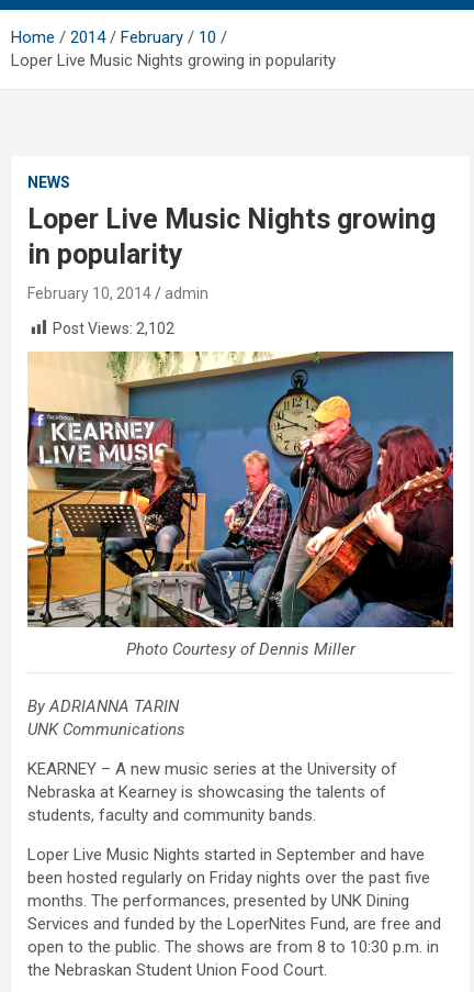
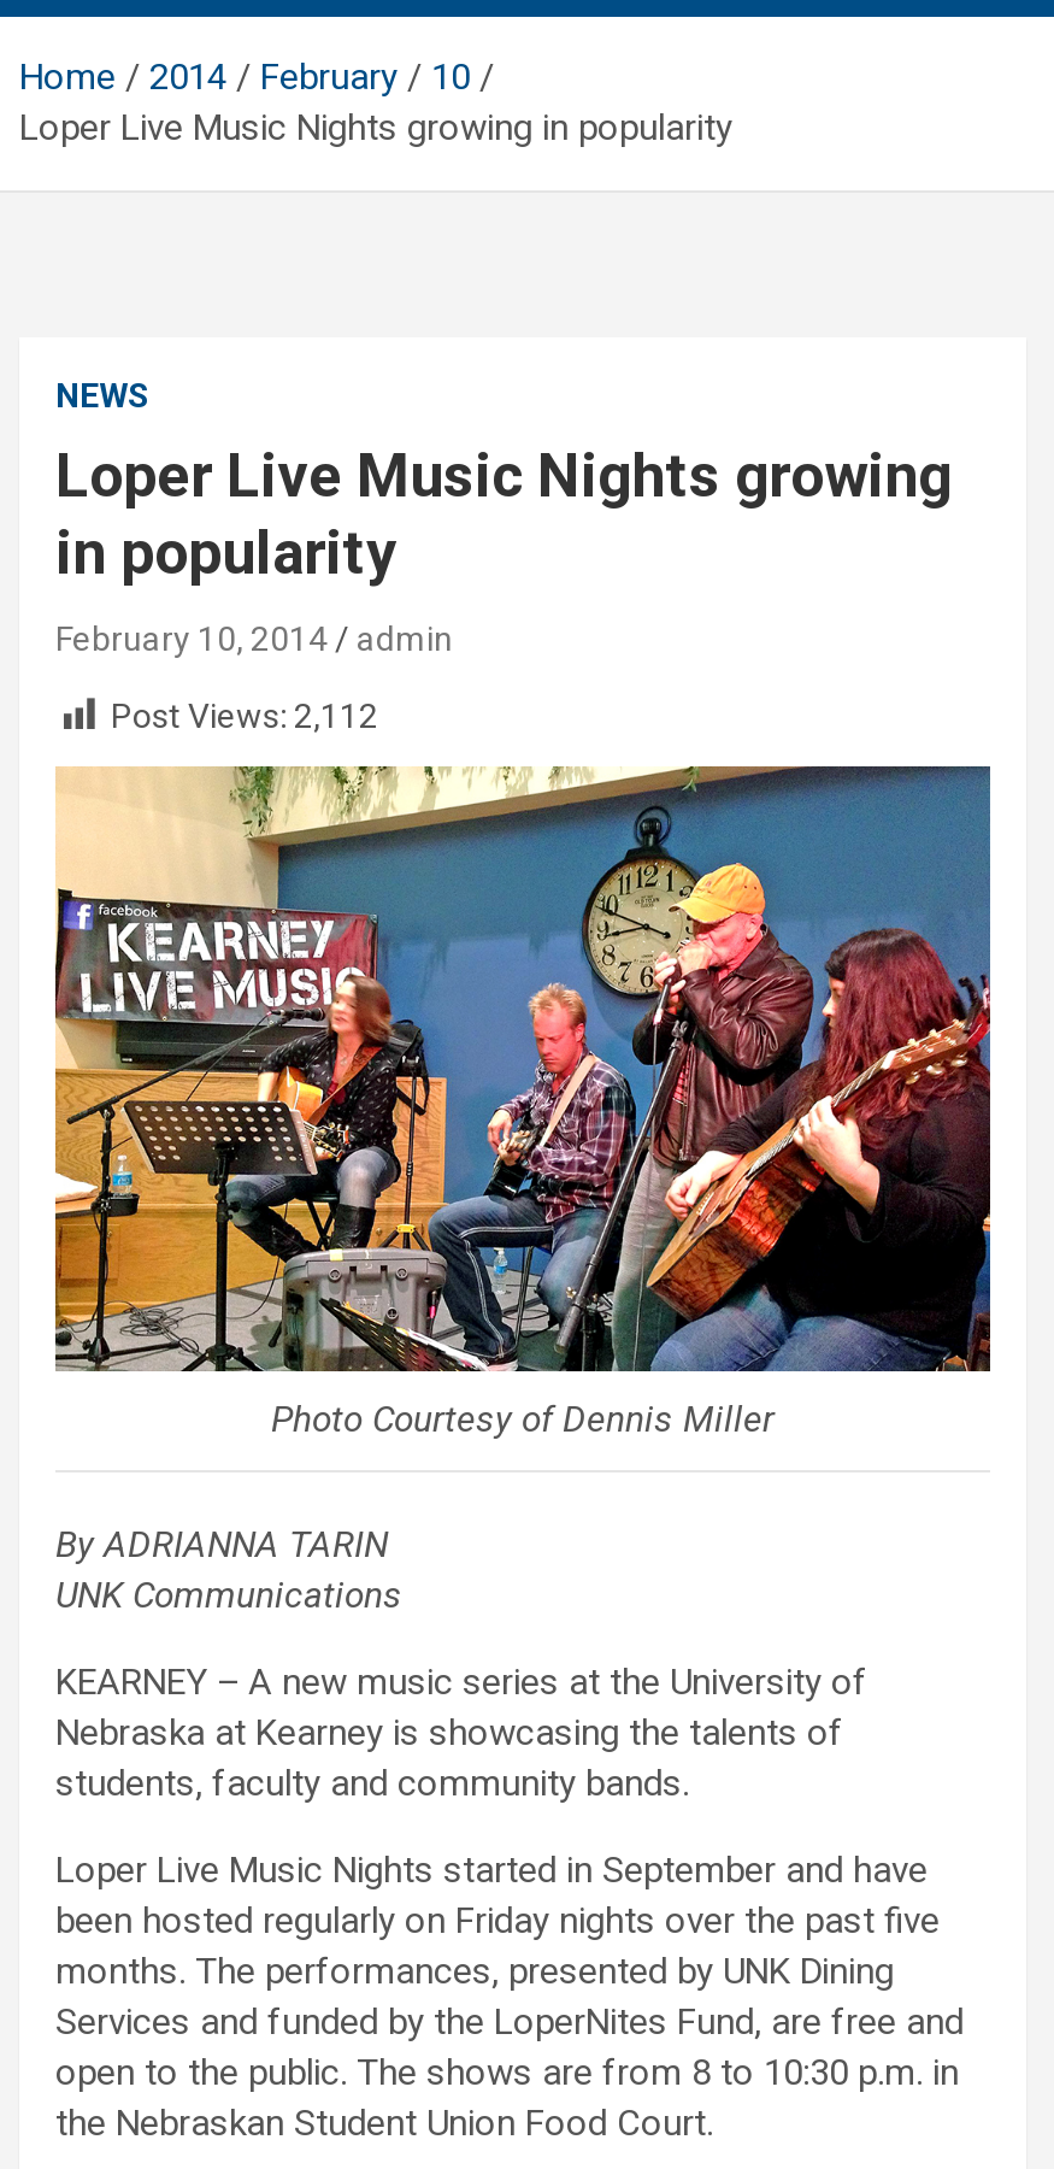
- Post Views: 2,102
+ Post Views: 2,112
